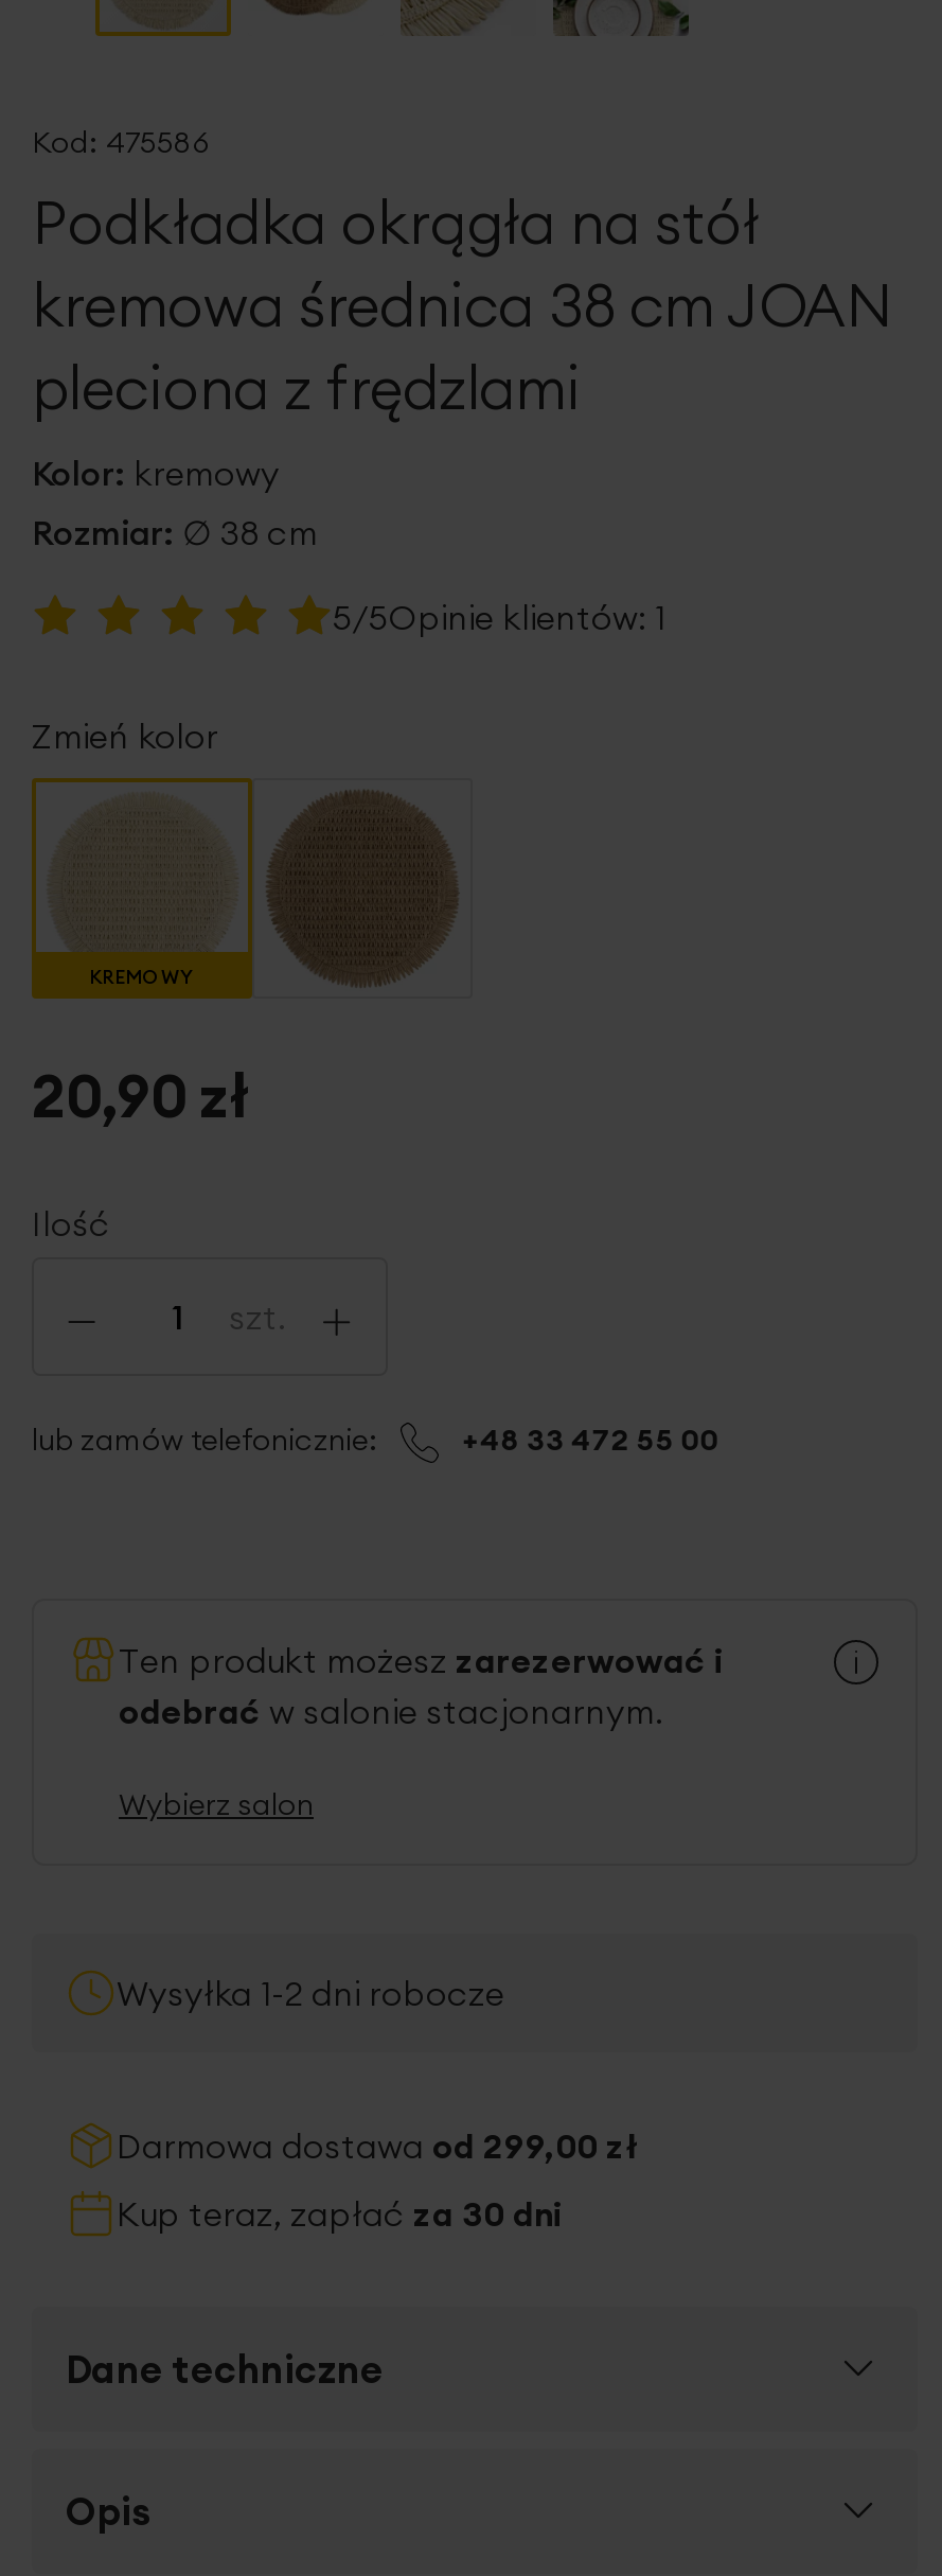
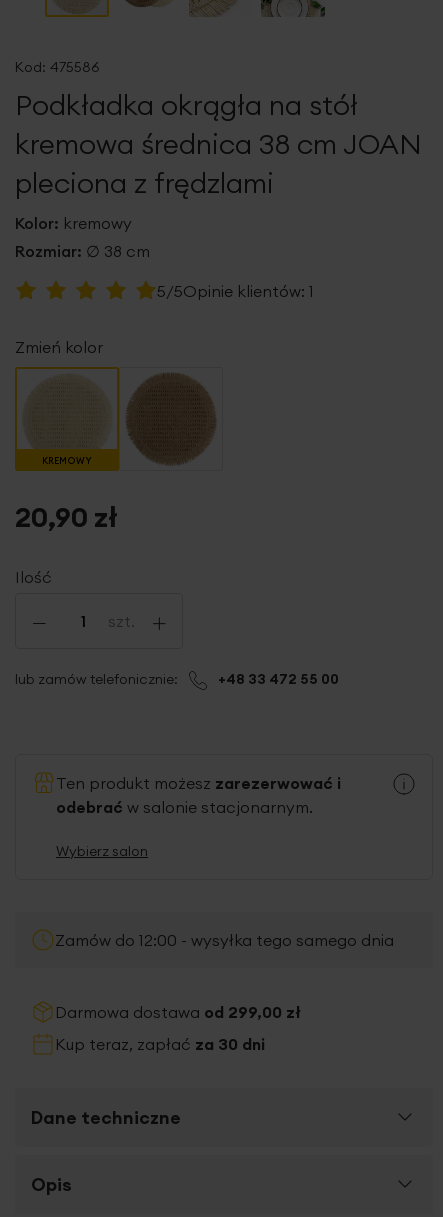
- Wysyłka 1-2 dni robocze
+ Zamów do 12:00 - wysyłka tego samego dnia
